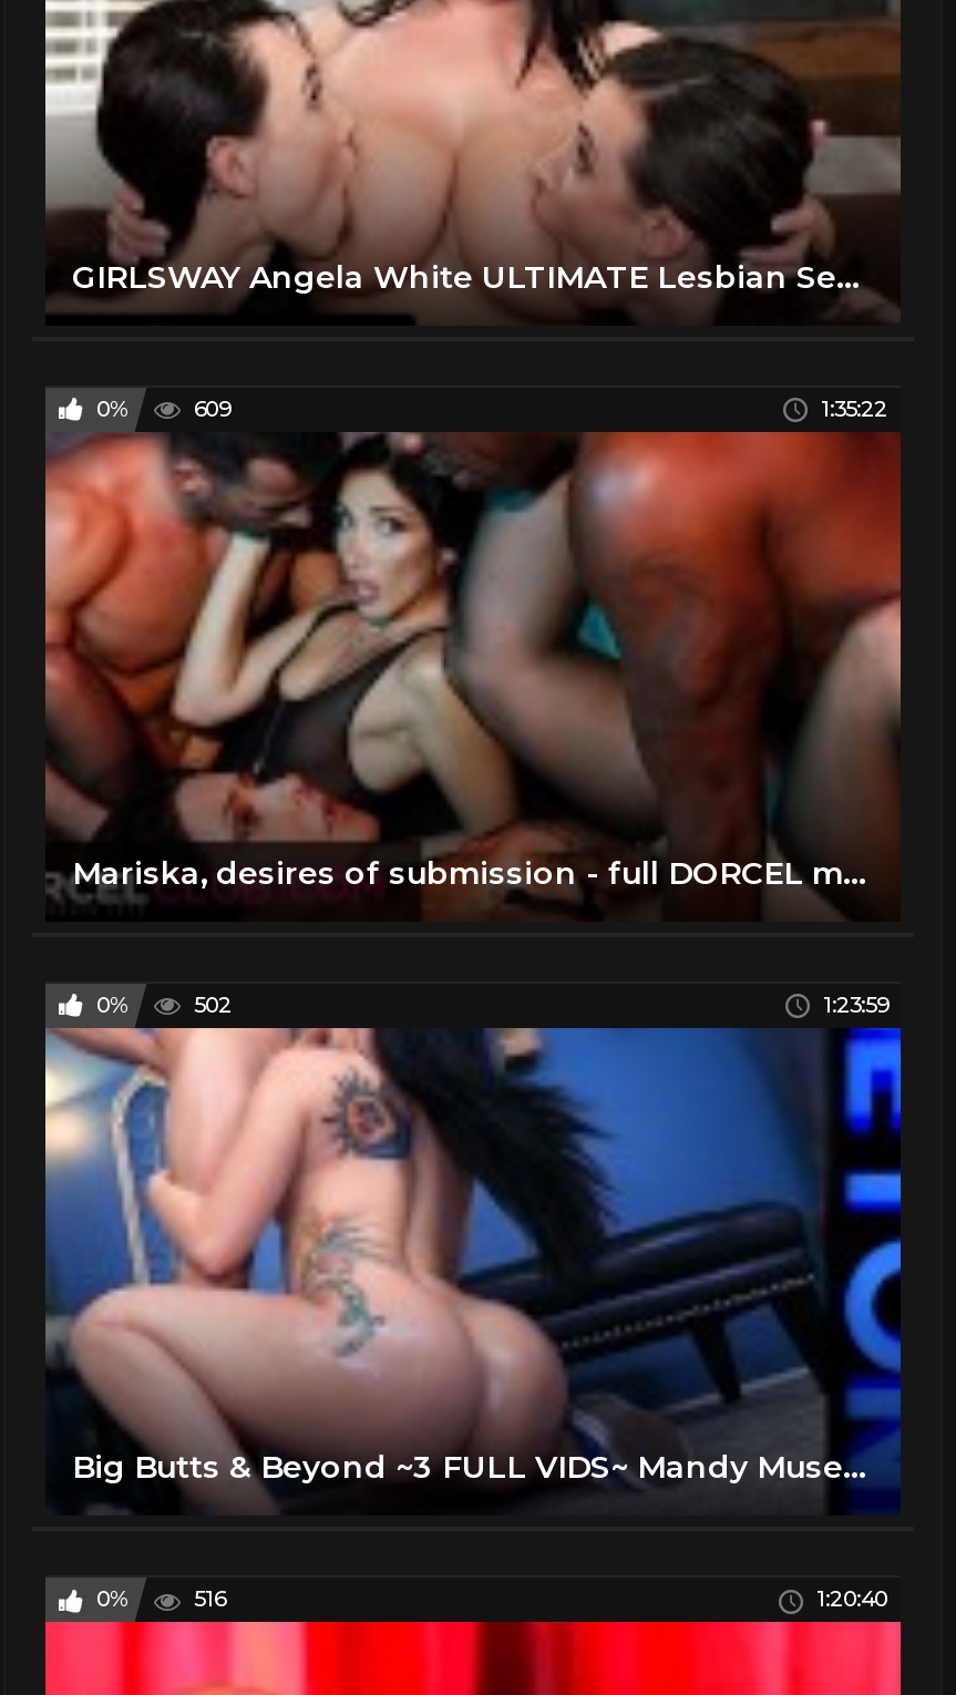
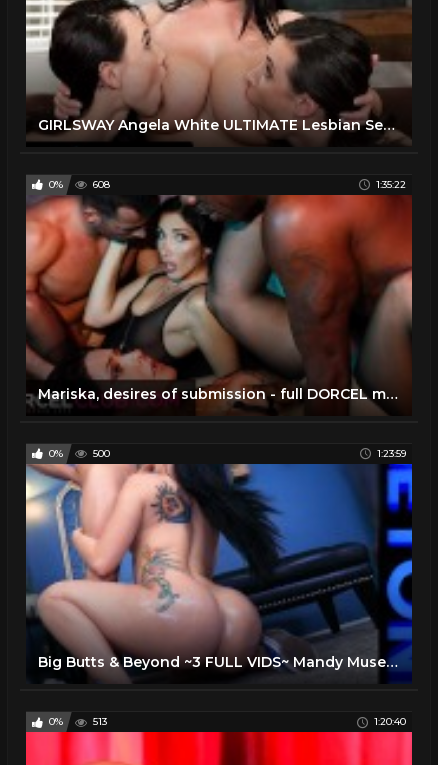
- 609
+ 608

- 502
+ 500

- 516
+ 513
